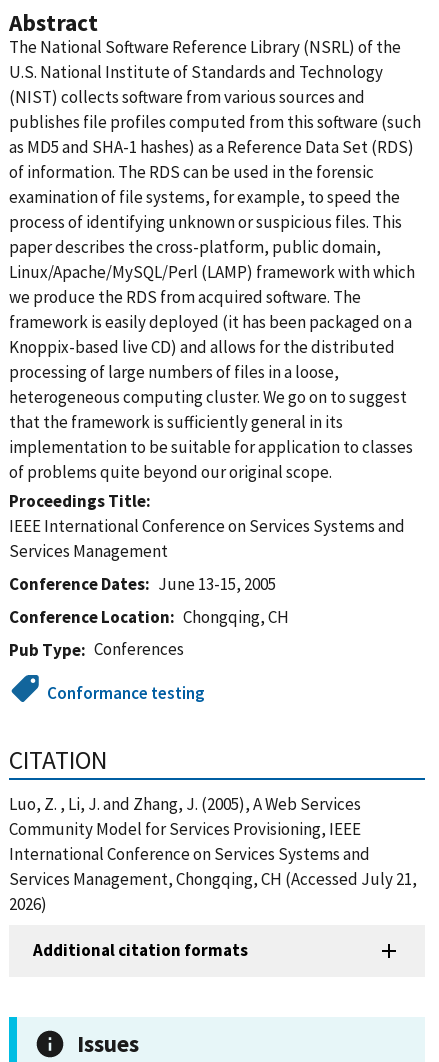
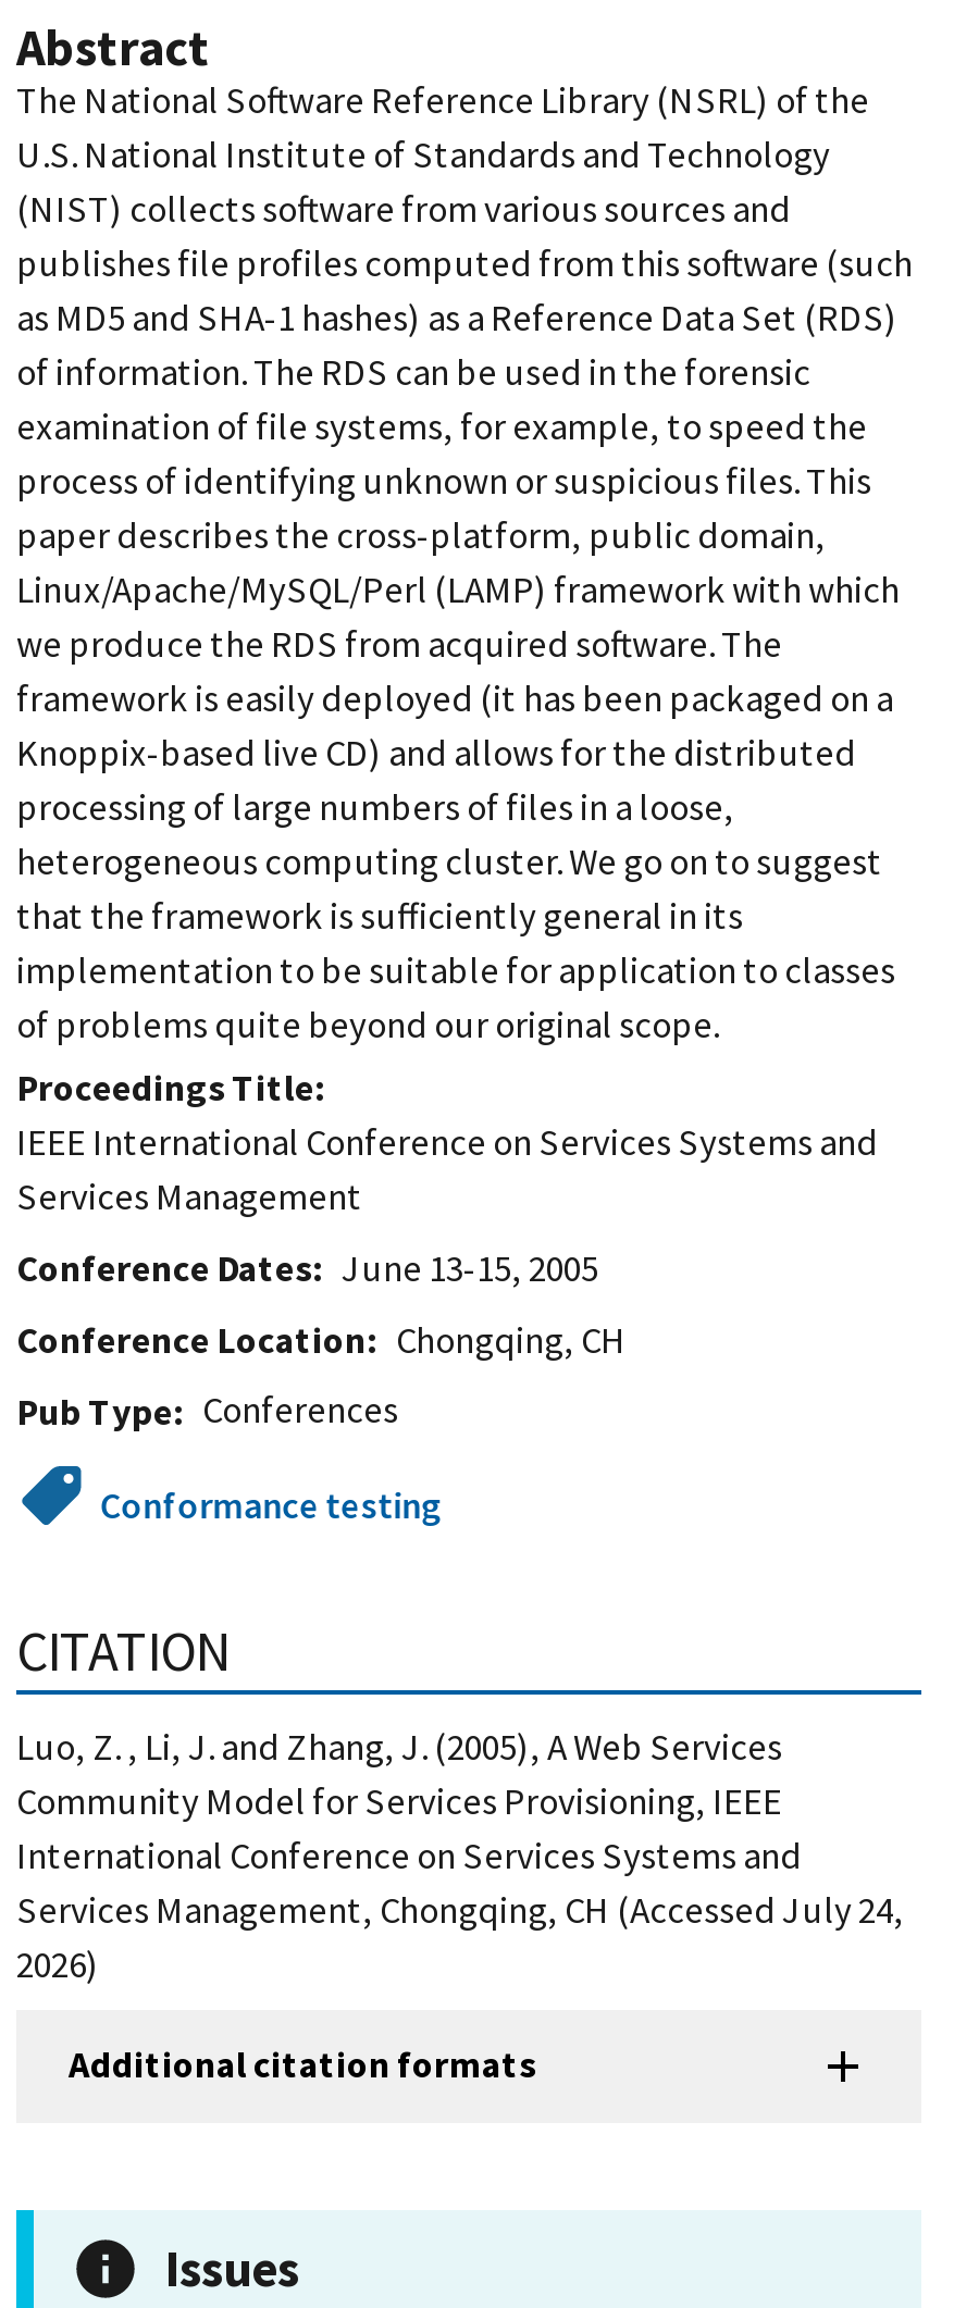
- Services Management, Chongqing, CH (Accessed July 21,
+ Services Management, Chongqing, CH (Accessed July 24,
